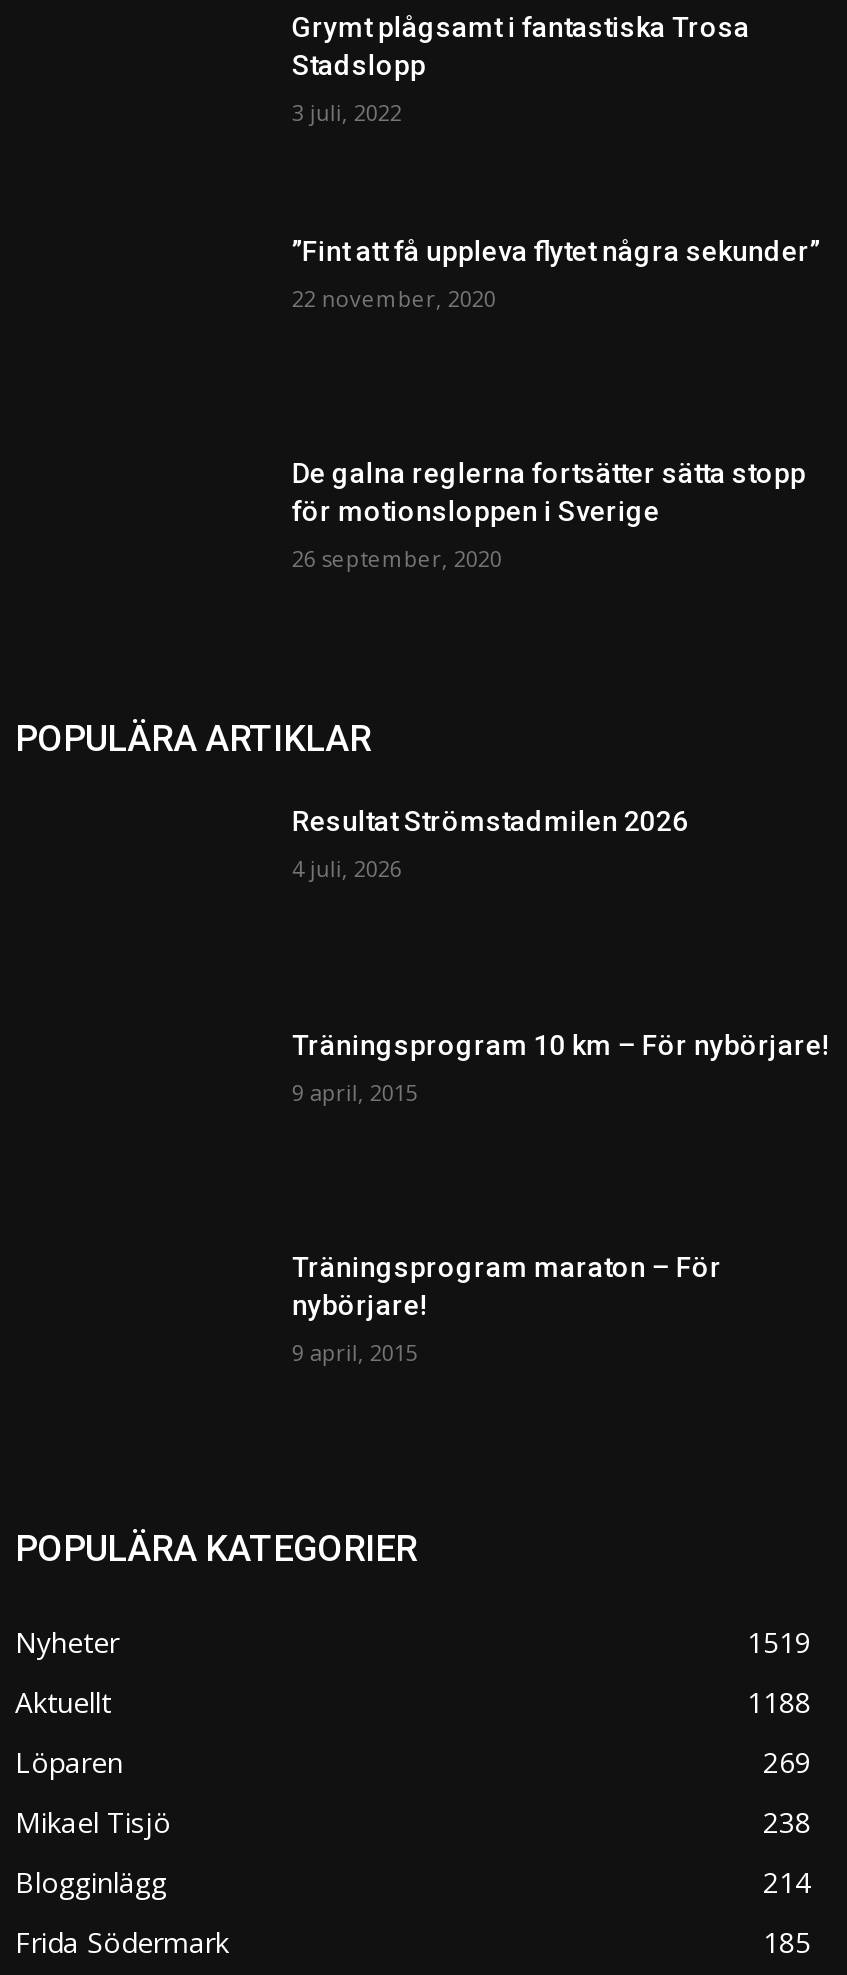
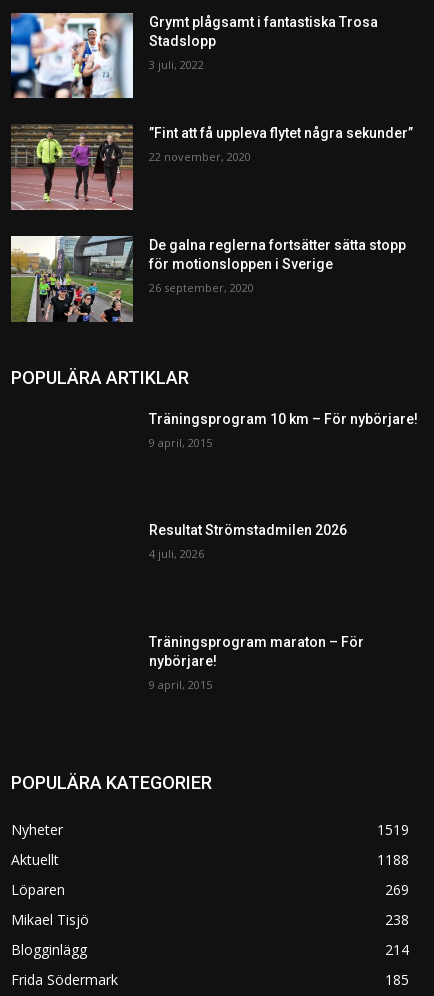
+ [image]

+ [image]

+ [image]

moved down: Resultat Strömstadmilen 2026 | 4 juli, 2026

moved up: Träningsprogram 10 km – För nybörjare! | 9 april, 2015
